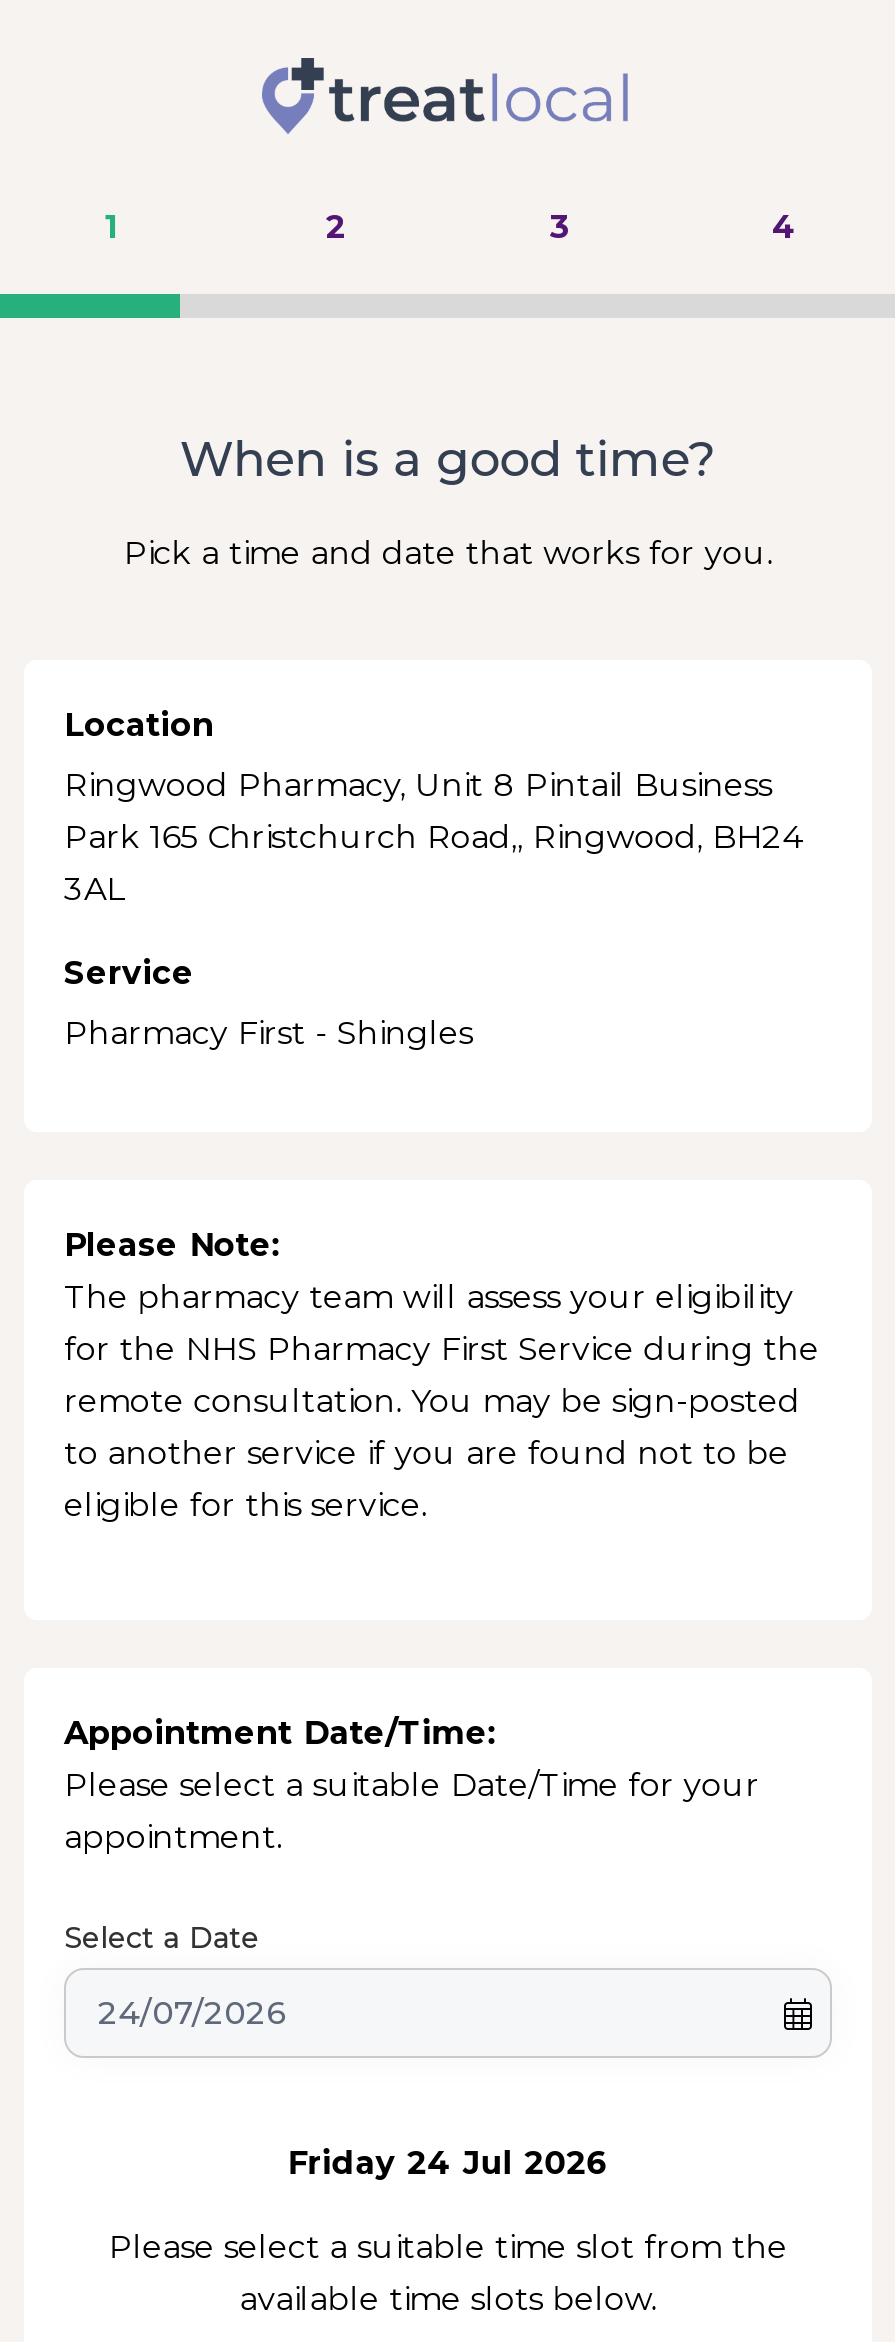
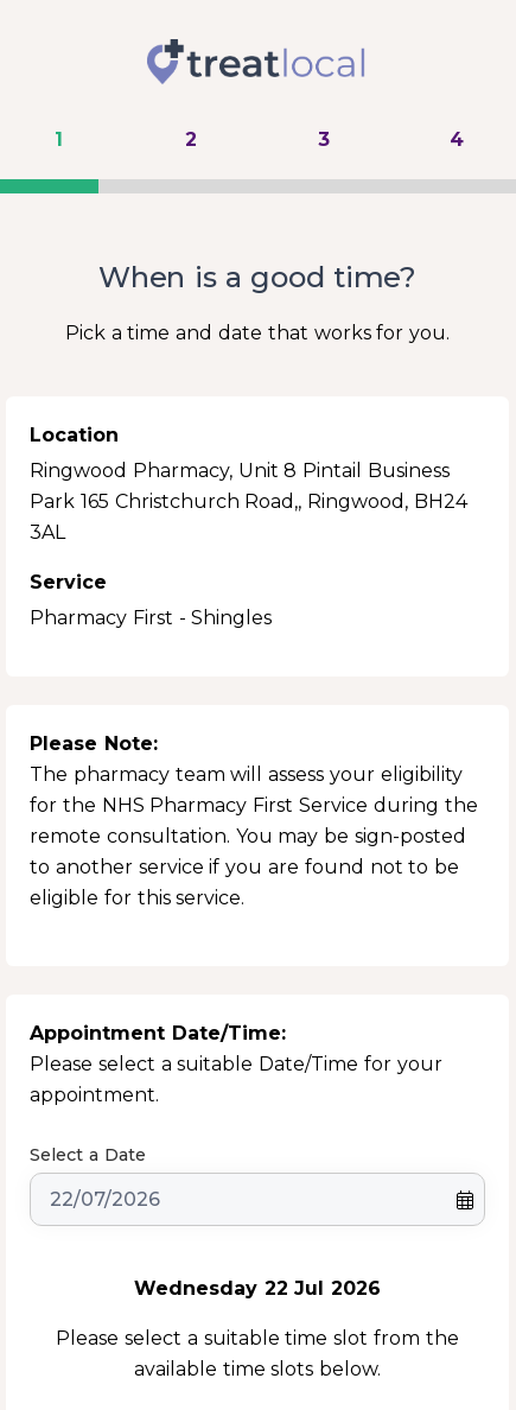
- Friday 24 Jul 2026
+ Wednesday 22 Jul 2026
